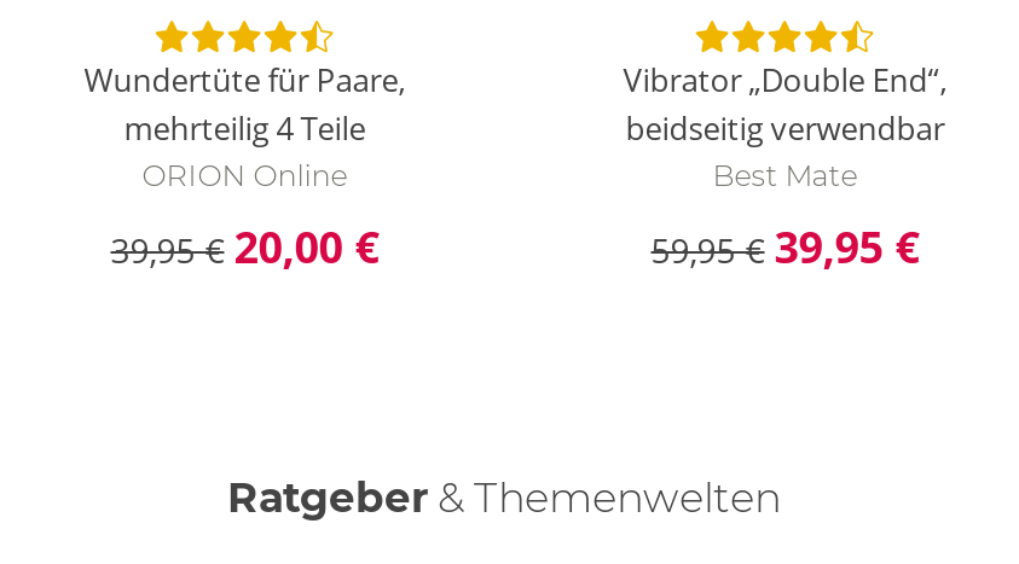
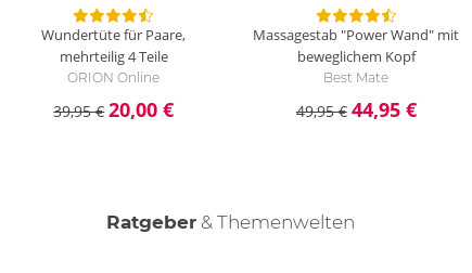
- Vibrator „Double End“,
- beidseitig verwendbar
+ Massagestab "Power Wand" mit
+ beweglichem Kopf

- 59,95 € 39,95 €
+ 49,95 € 44,95 €
